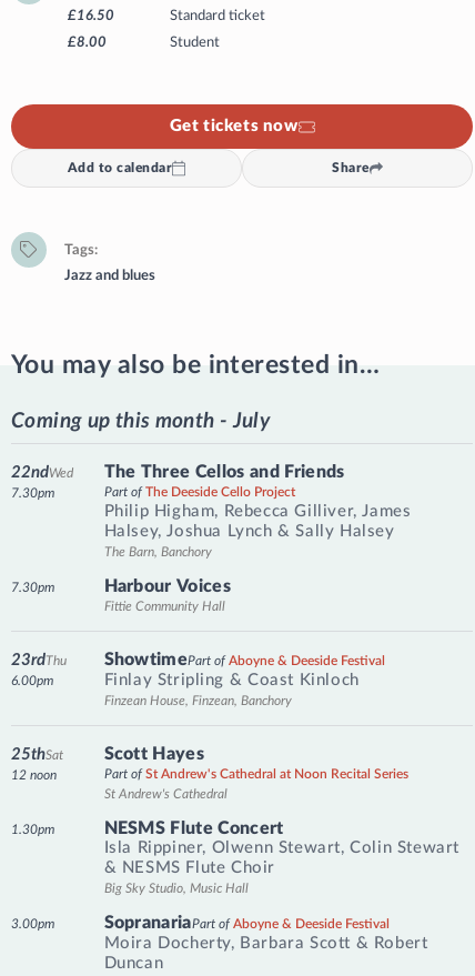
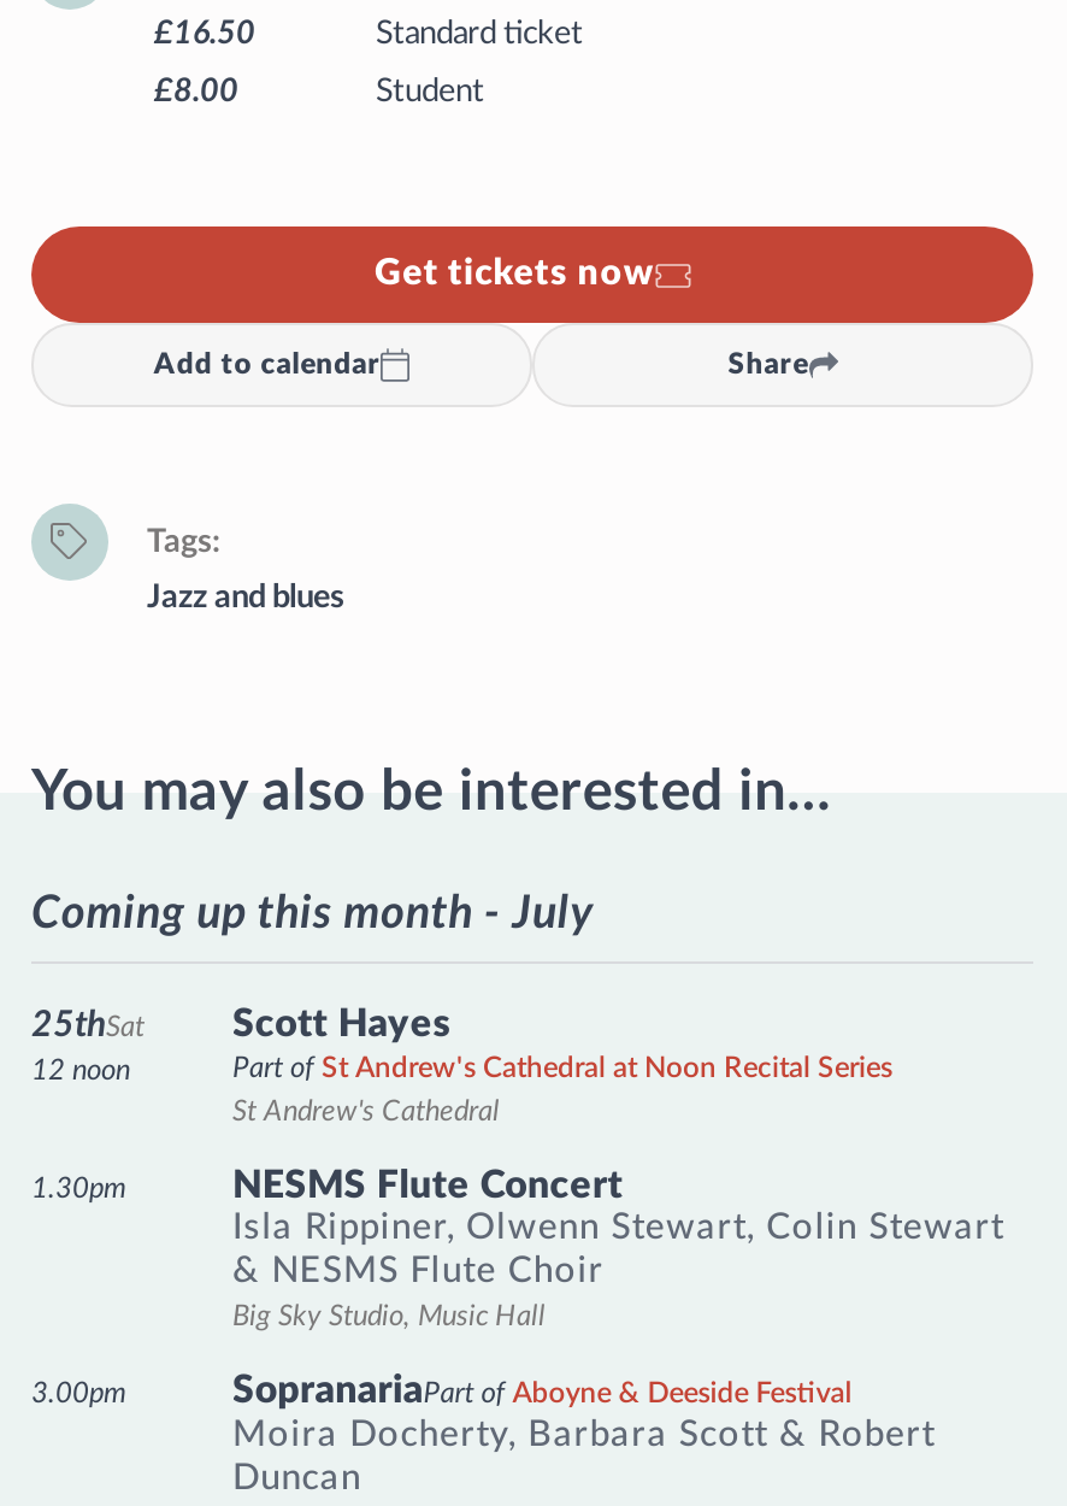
- Wed
- 22nd
- 7.30pm

- The Three Cellos and Friends
- Part of The Deeside Cello Project
- Philip Higham, Rebecca Gilliver, James
- Halsey, Joshua Lynch & Sally Halsey
- The Barn, Banchory

- 7.30pm

- Harbour Voices
- Fittie Community Hall

- Thu
- 23rd
- 6.00pm

- ShowtimePart of Aboyne & Deeside Festival
- Finlay Stripling & Coast Kinloch
- Finzean House, Finzean, Banchory
